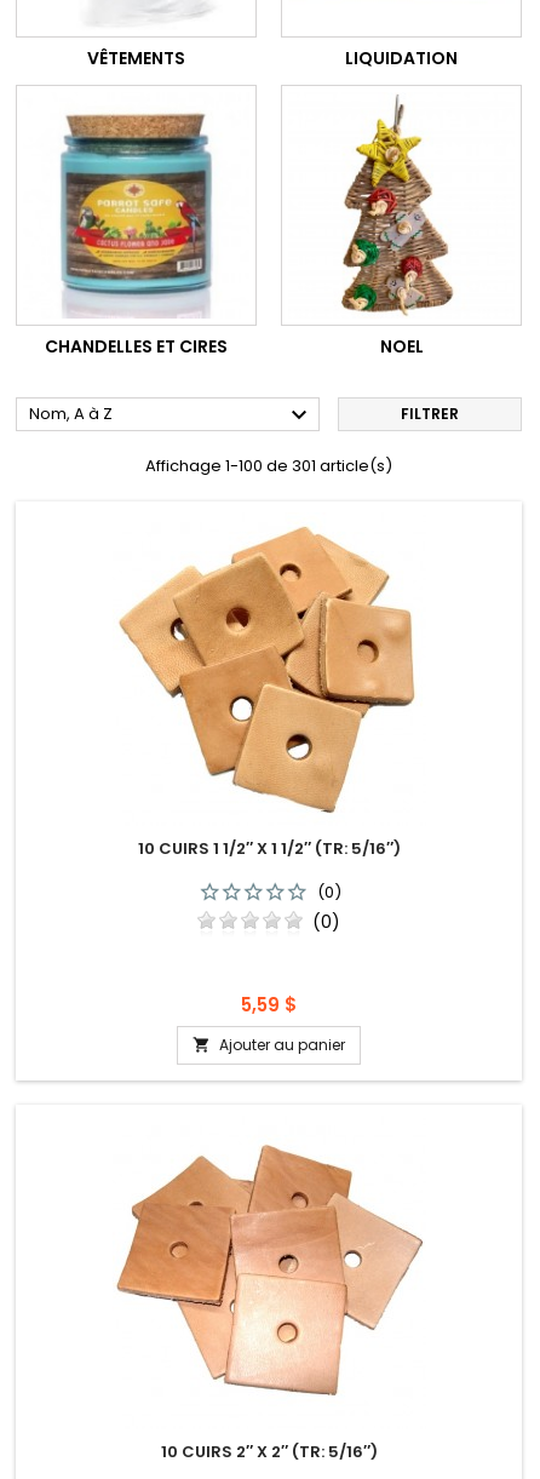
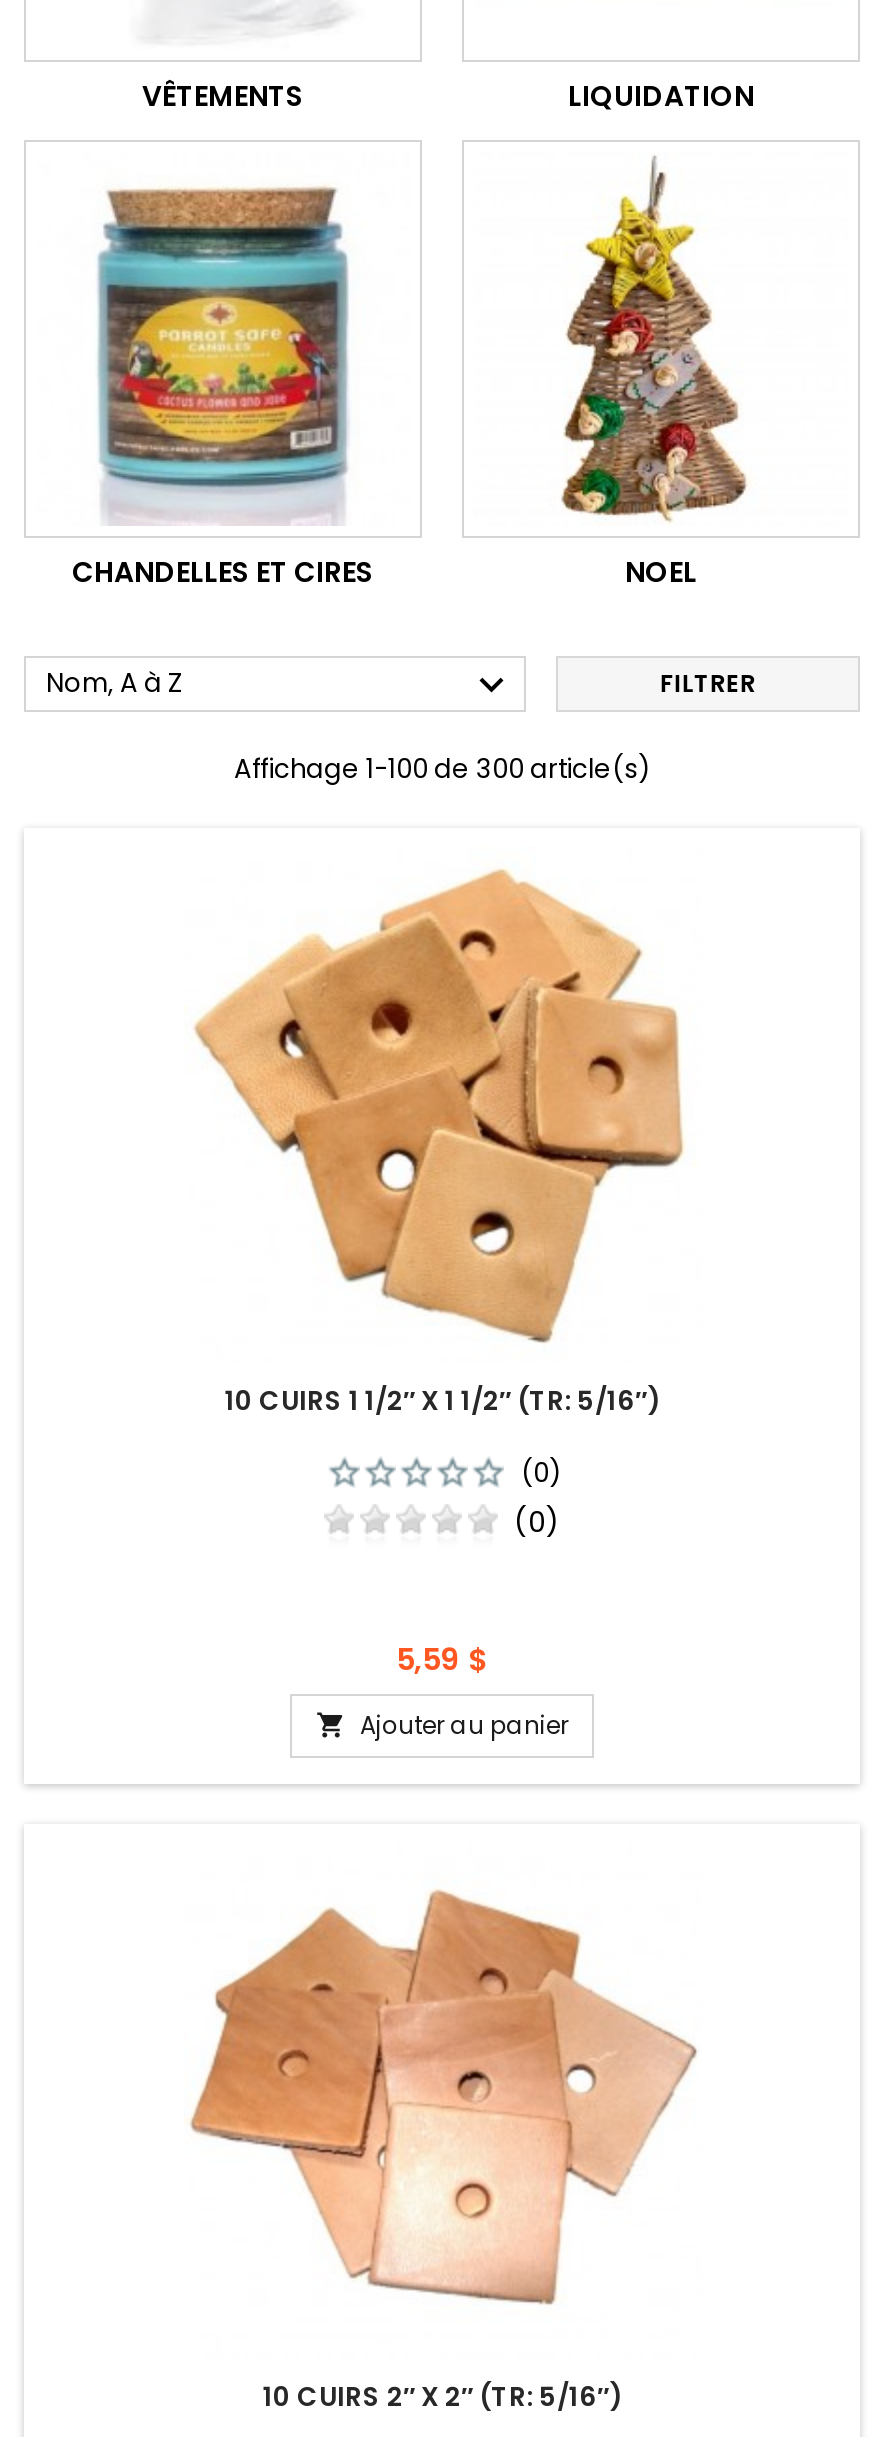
- Affichage 1-100 de 301 article(s)
+ Affichage 1-100 de 300 article(s)
